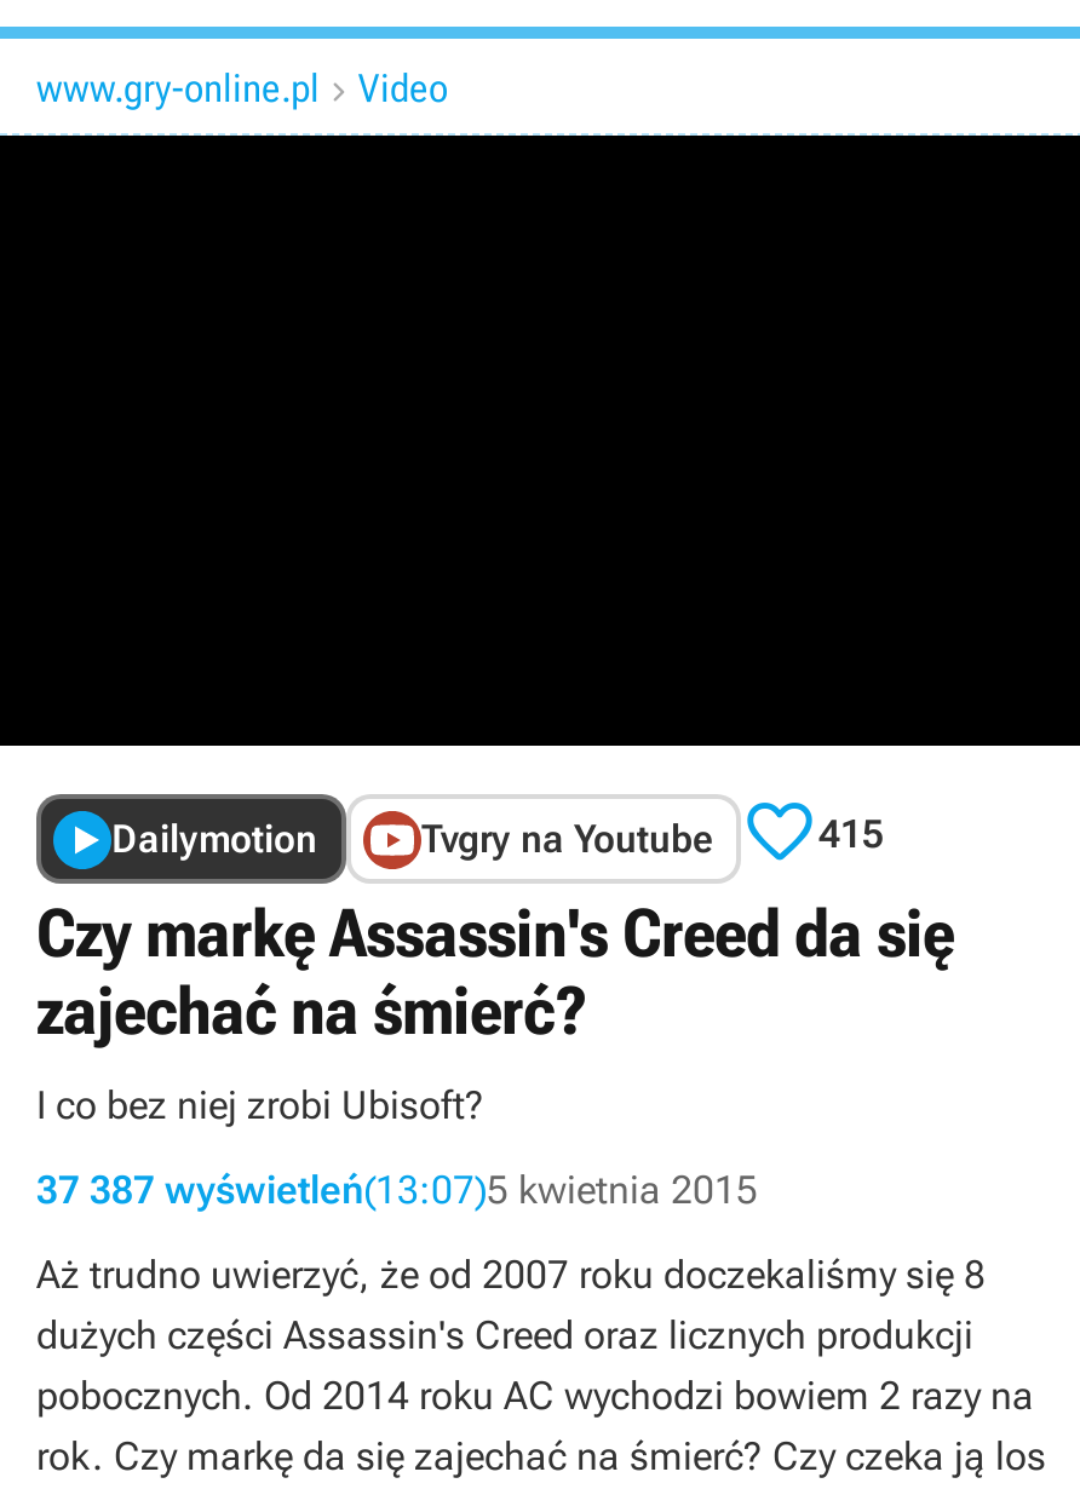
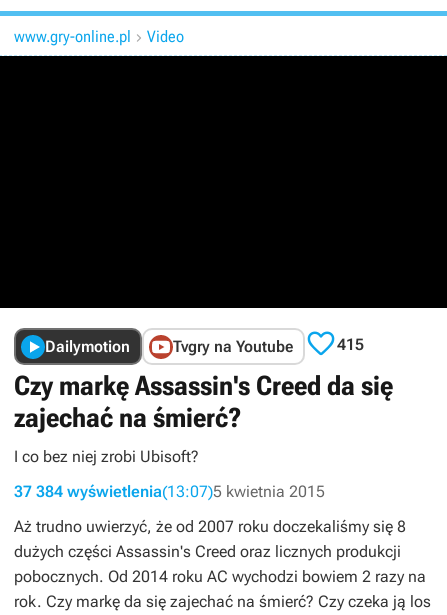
- 37 387 wyświetleń(13:07)5 kwietnia 2015
+ 37 384 wyświetlenia(13:07)5 kwietnia 2015
